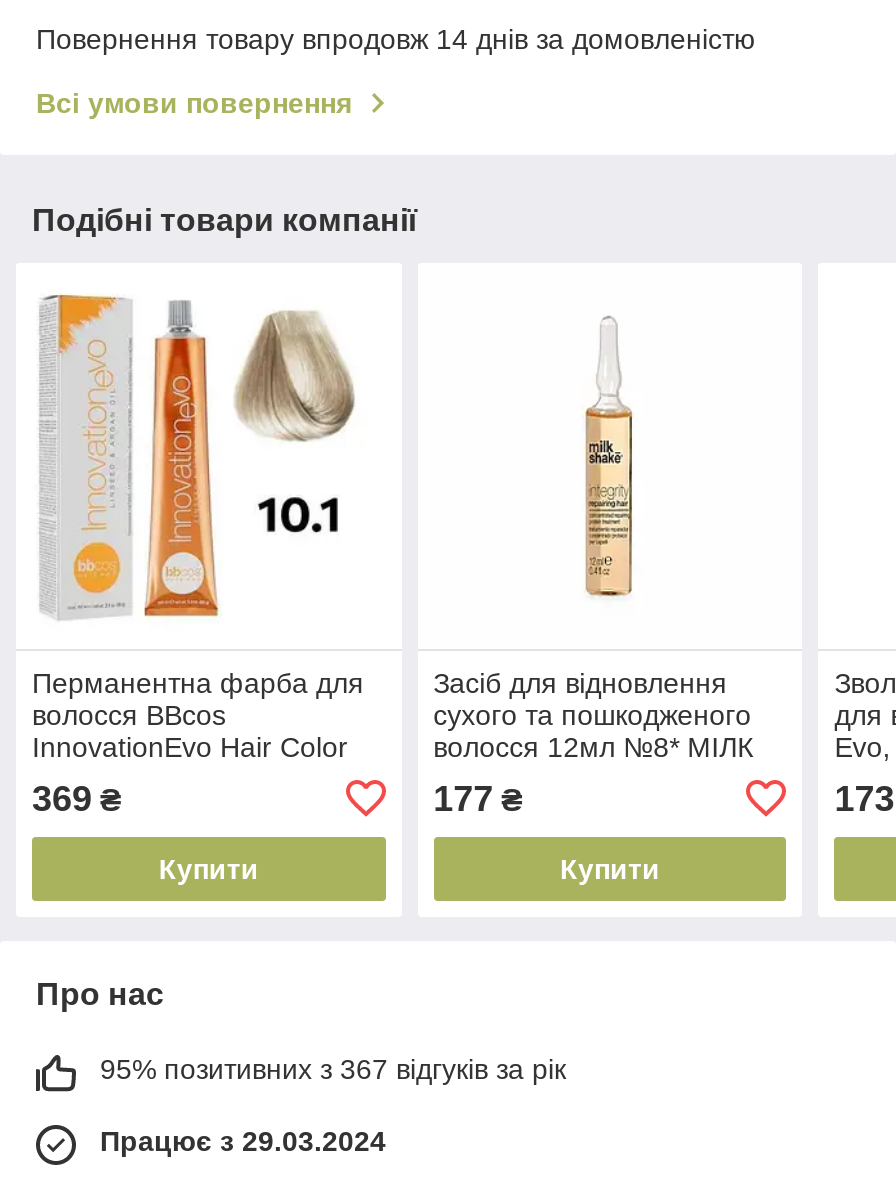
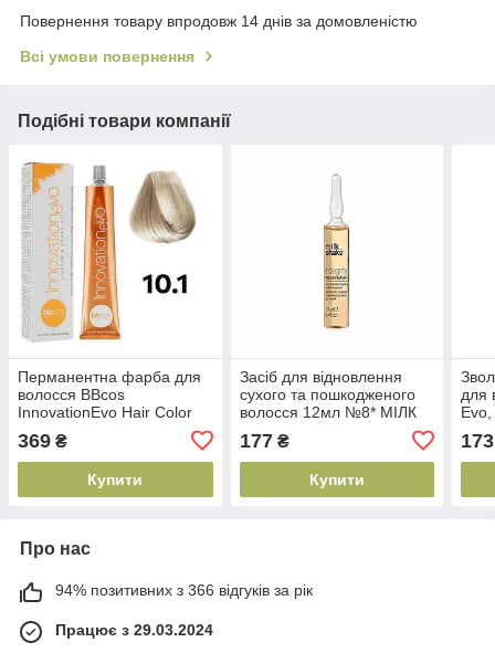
- 95% позитивних з 367 відгуків за рік
+ 94% позитивних з 366 відгуків за рік
